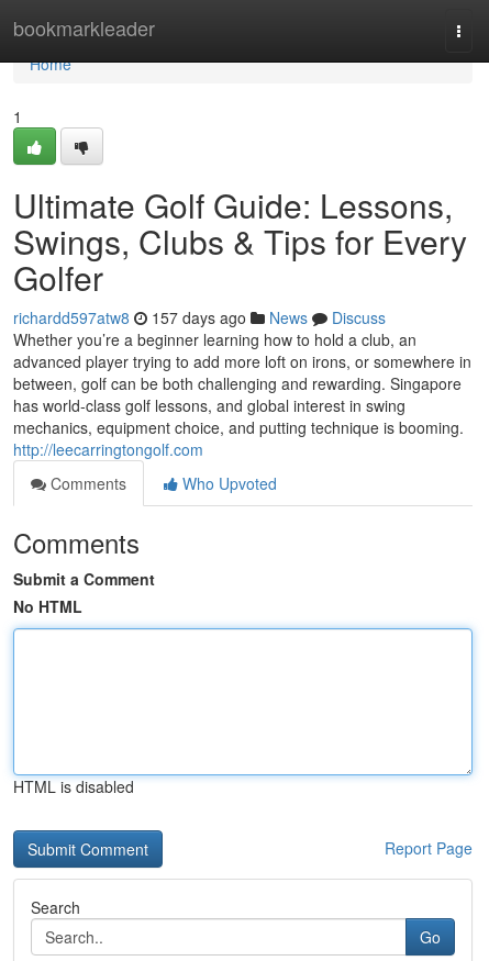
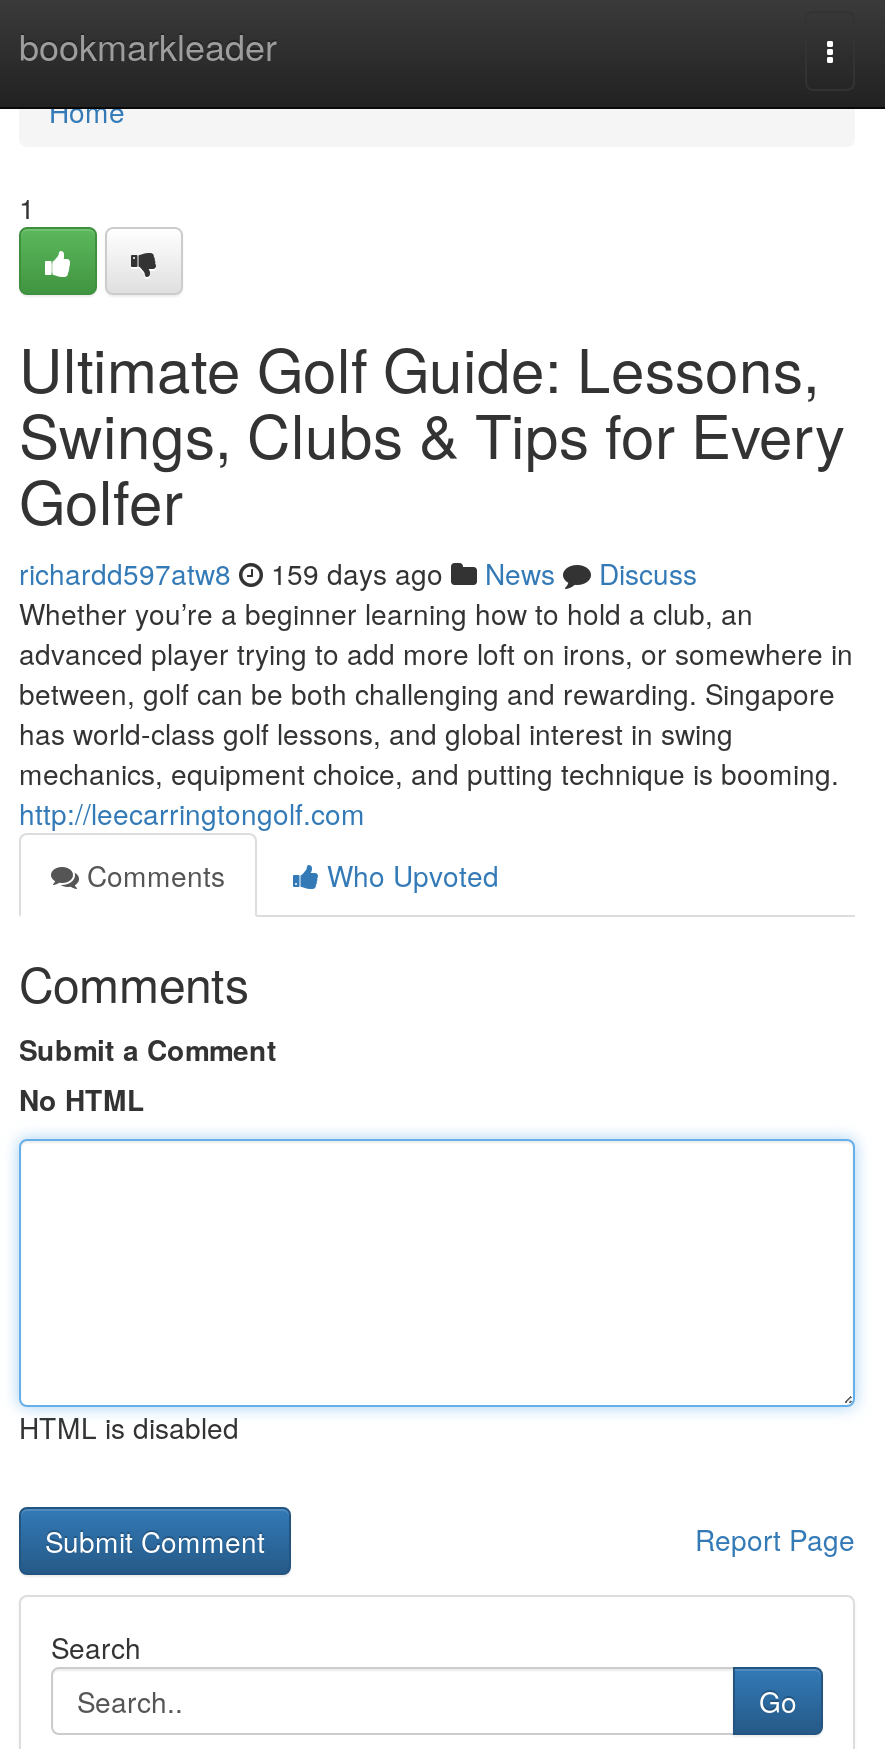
- richardd597atw8 157 days ago News Discuss
+ richardd597atw8 159 days ago News Discuss
